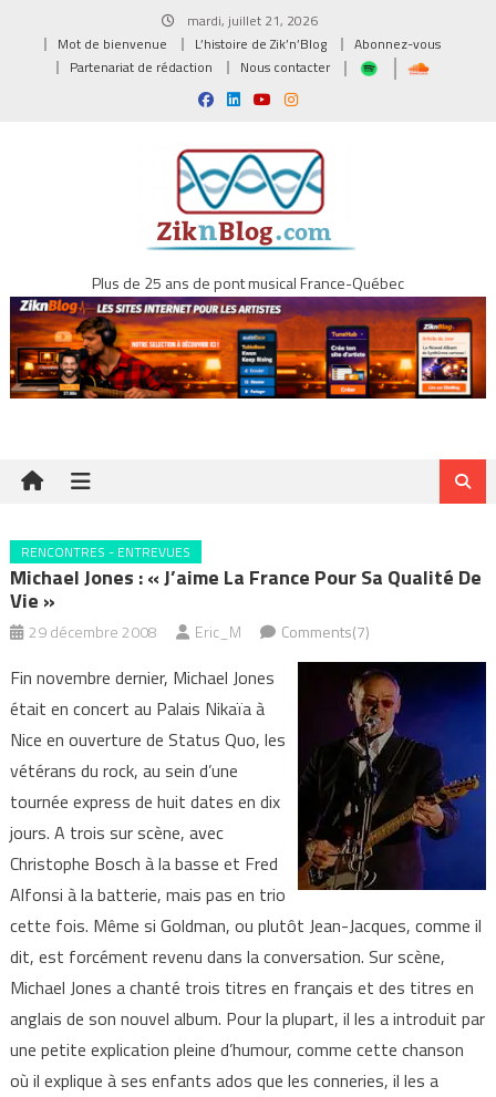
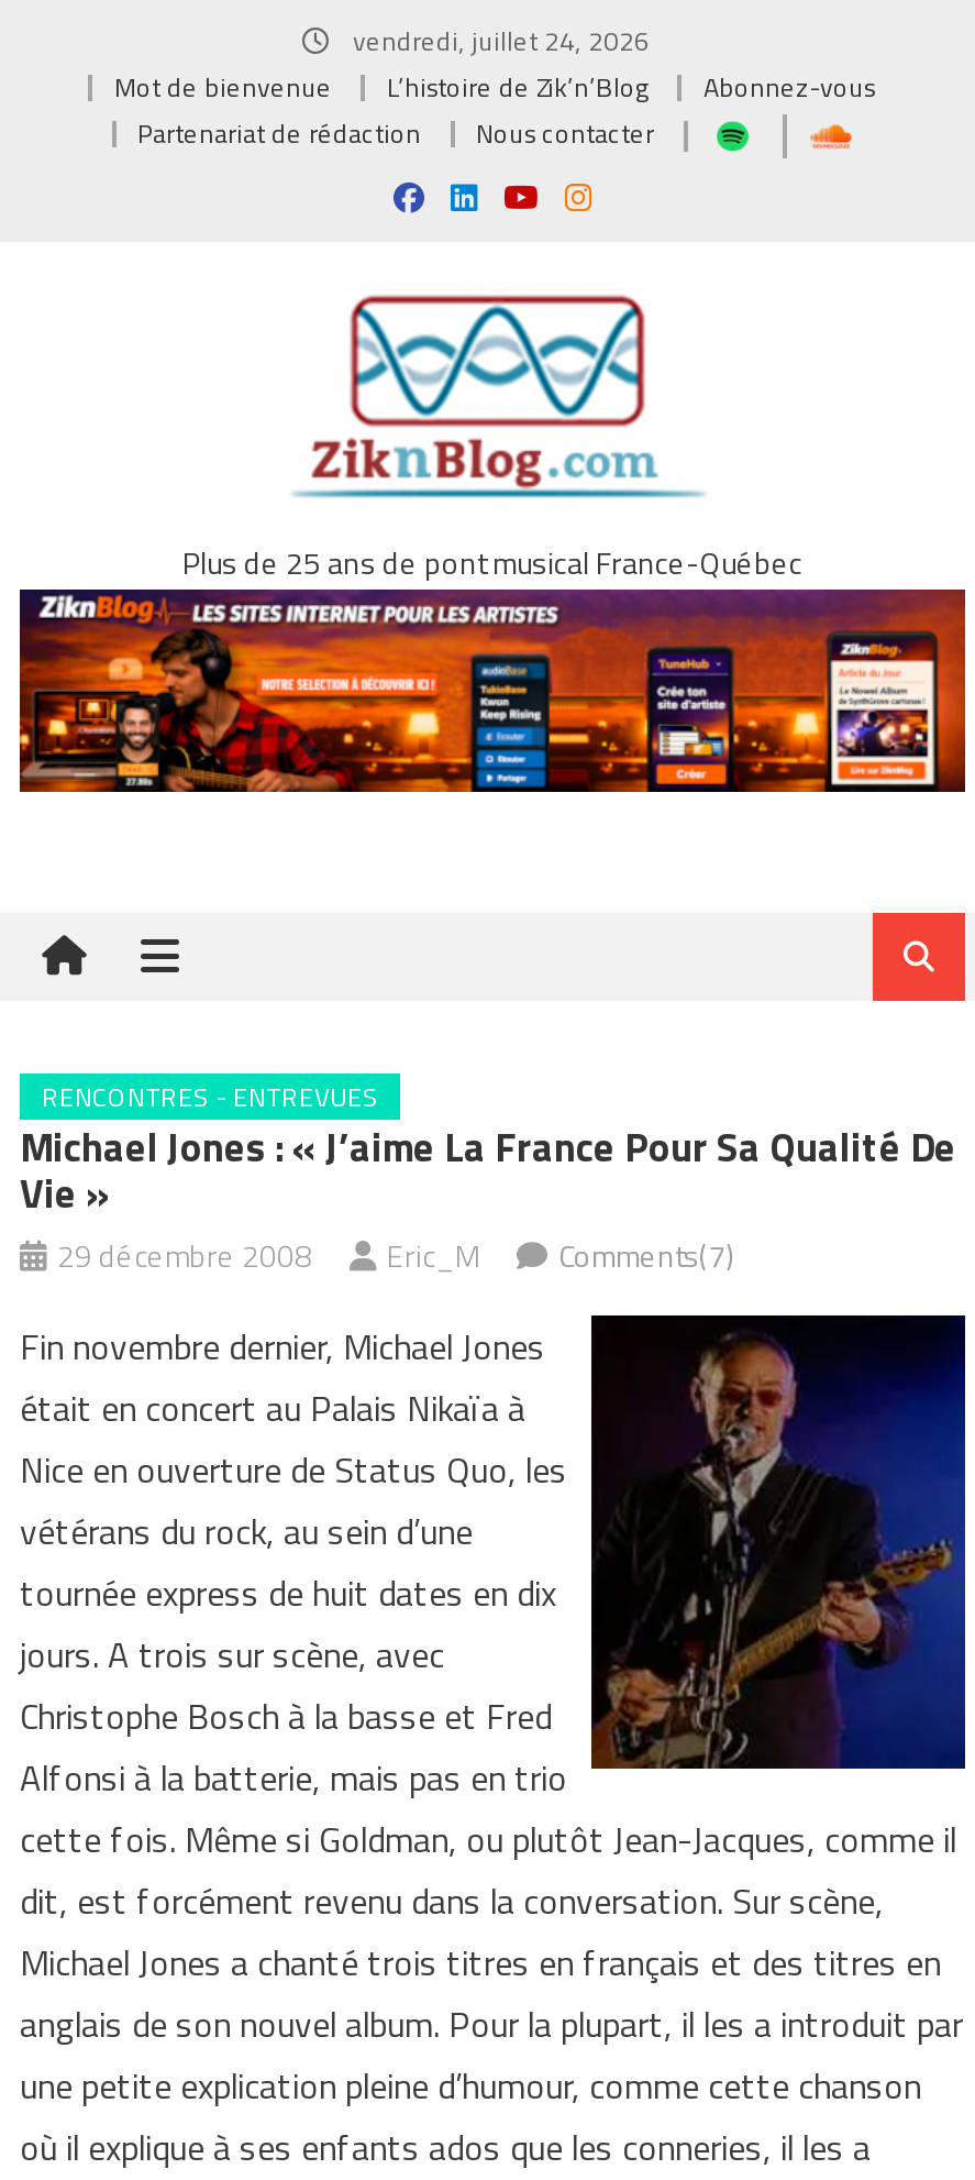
- mardi, juillet 21, 2026
+ vendredi, juillet 24, 2026
